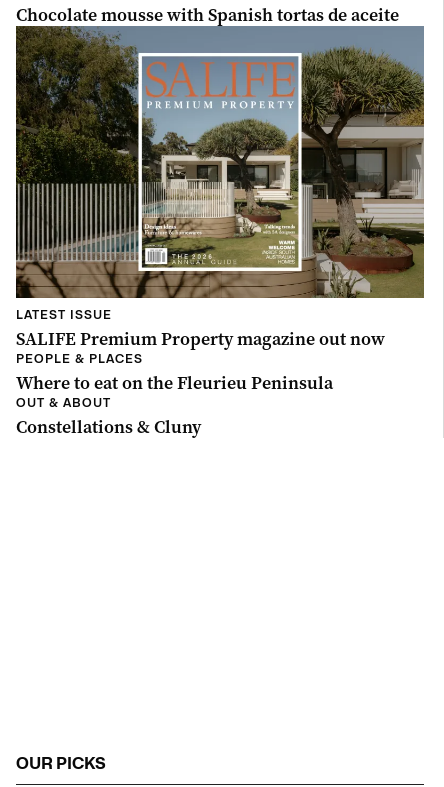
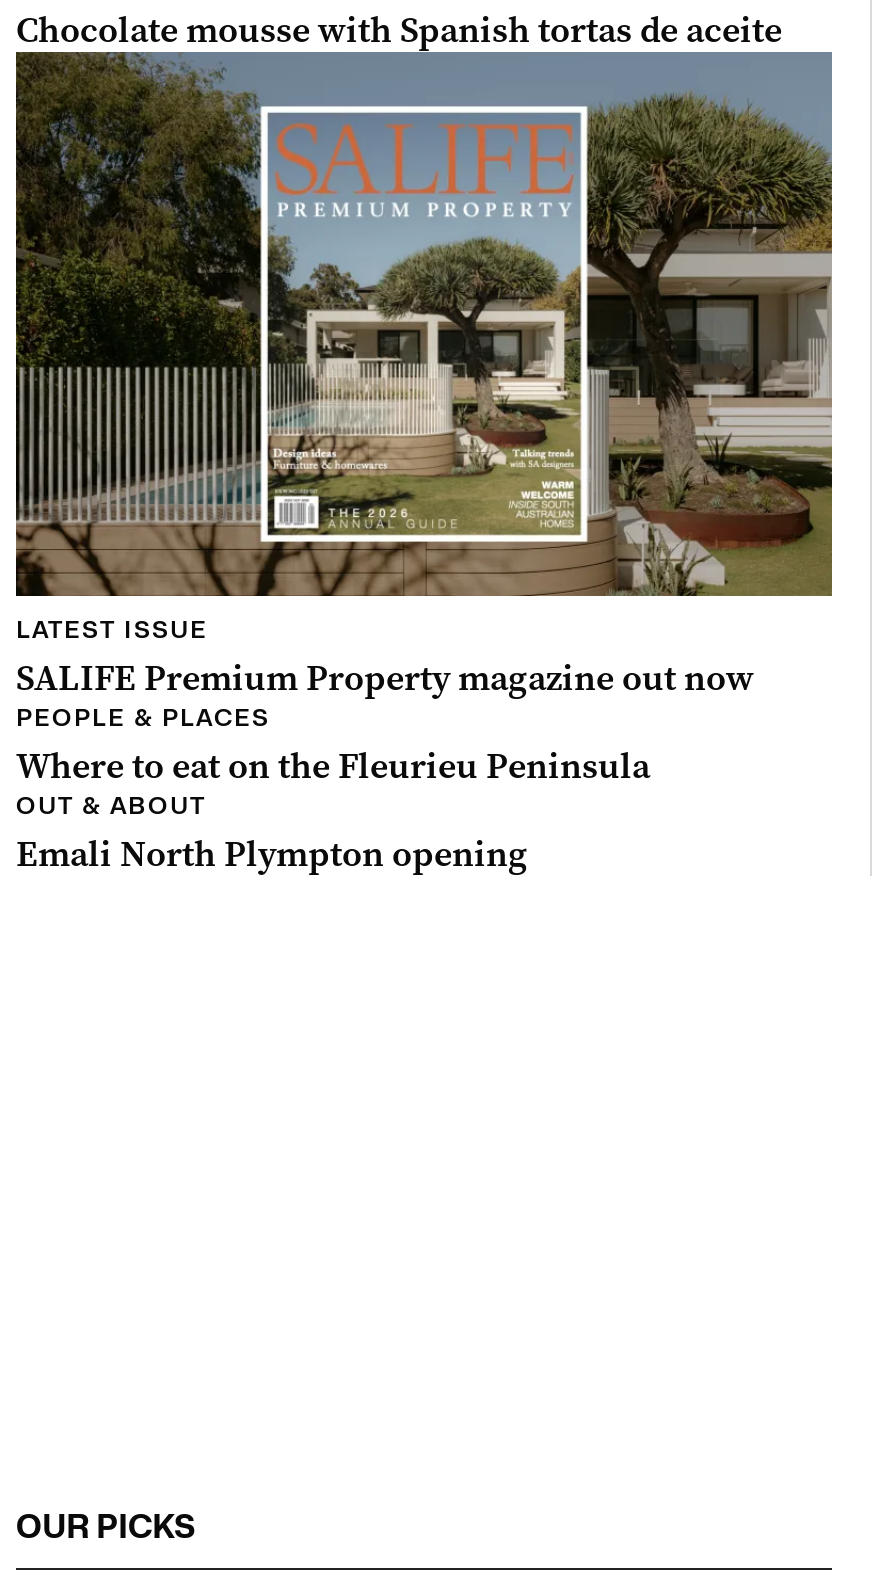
- Constellations & Cluny
+ Emali North Plympton opening
